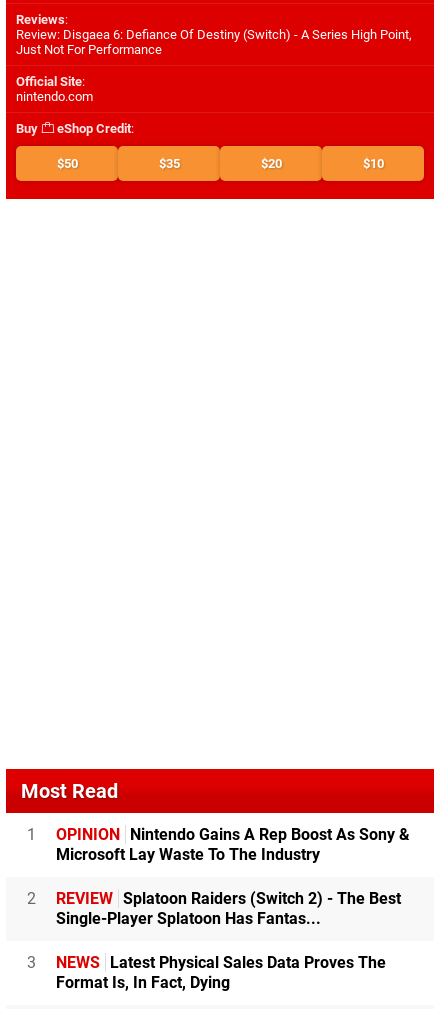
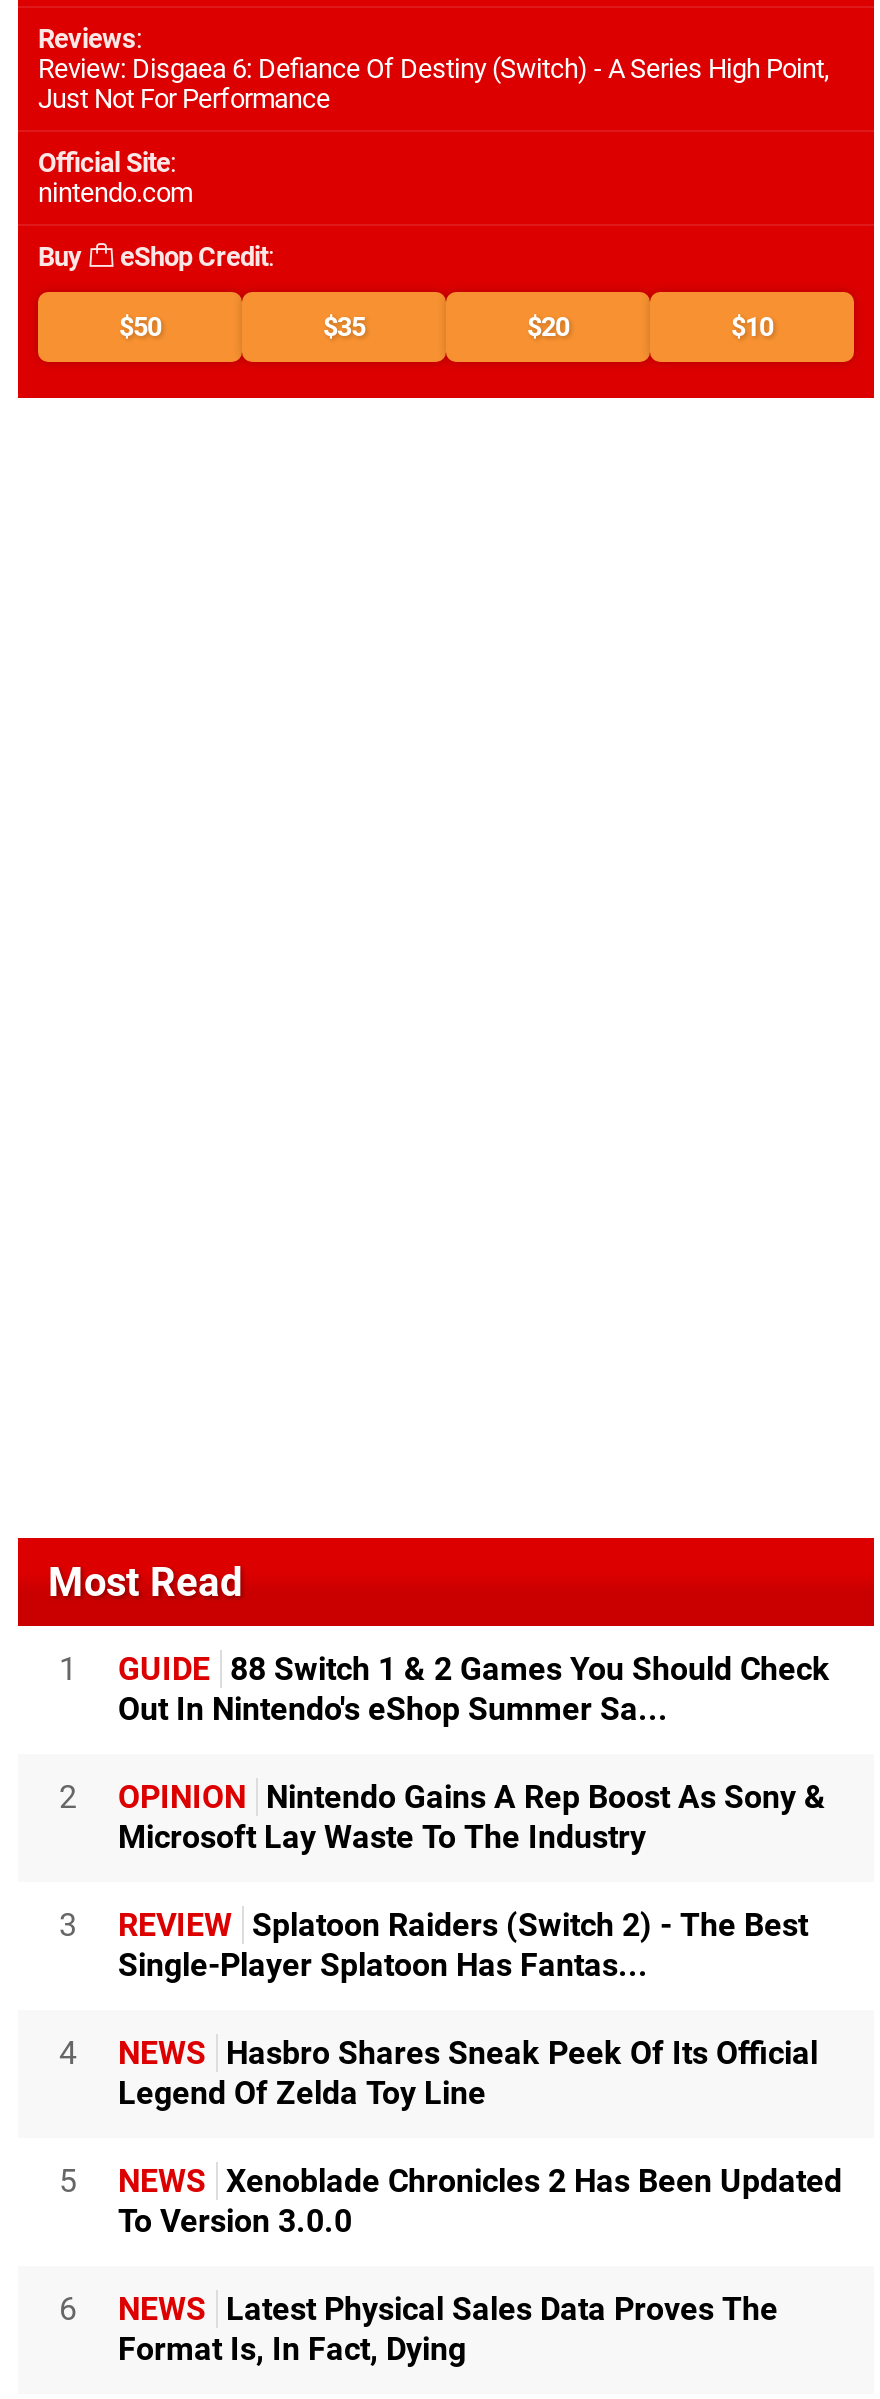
+ GUIDE 88 Switch 1 & 2 Games You Should Check
+ Out In Nintendo's eShop Summer Sa...
+ 2

- 2 REVIEW Splatoon Raiders (Switch 2) - The Best
+ 3 REVIEW Splatoon Raiders (Switch 2) - The Best

- 3
+ 4
+ NEWS Hasbro Shares Sneak Peek Of Its Official
+ Legend Of Zelda Toy Line
+ 5
+ NEWS Xenoblade Chronicles 2 Has Been Updated
+ To Version 3.0.0
+ 6
